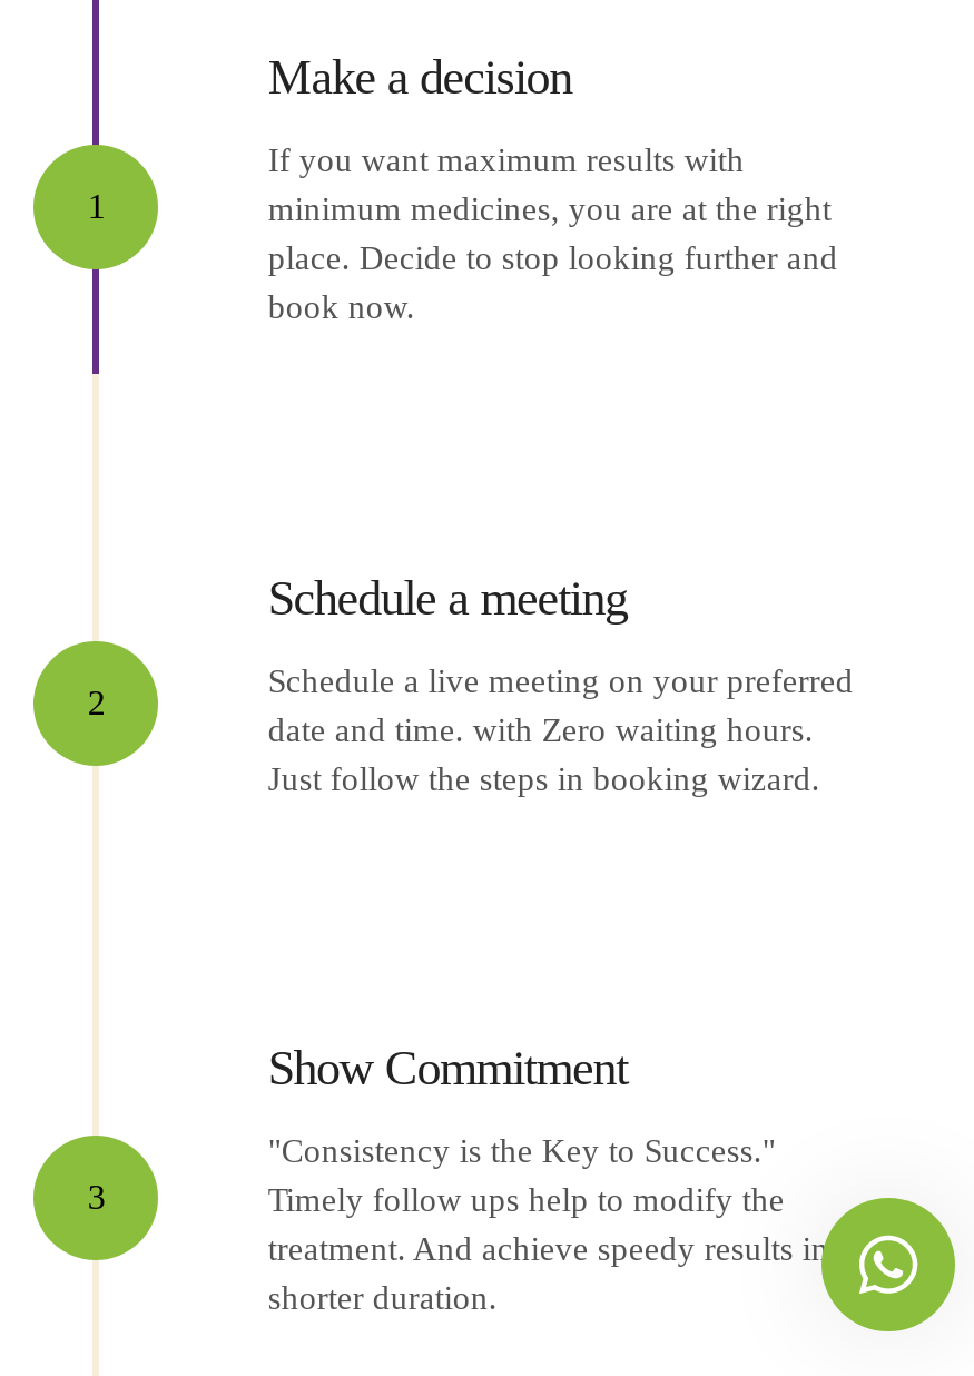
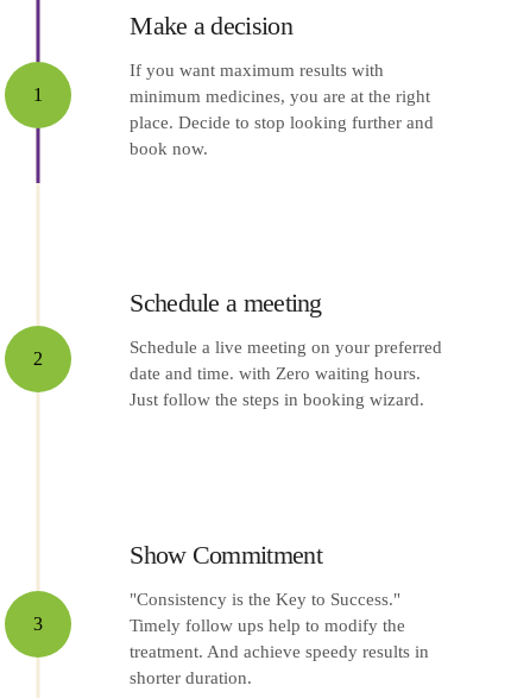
- [image]
